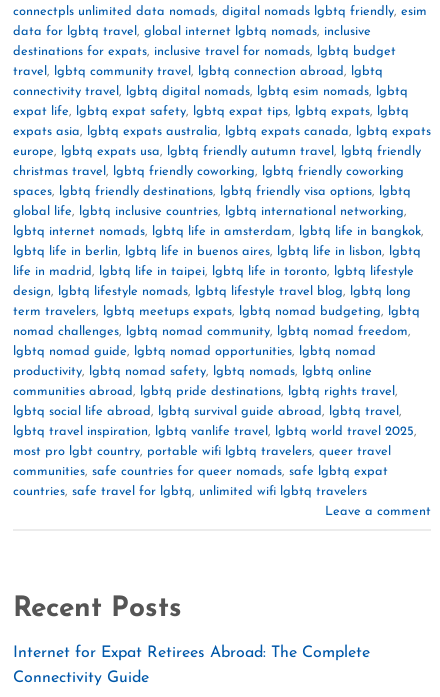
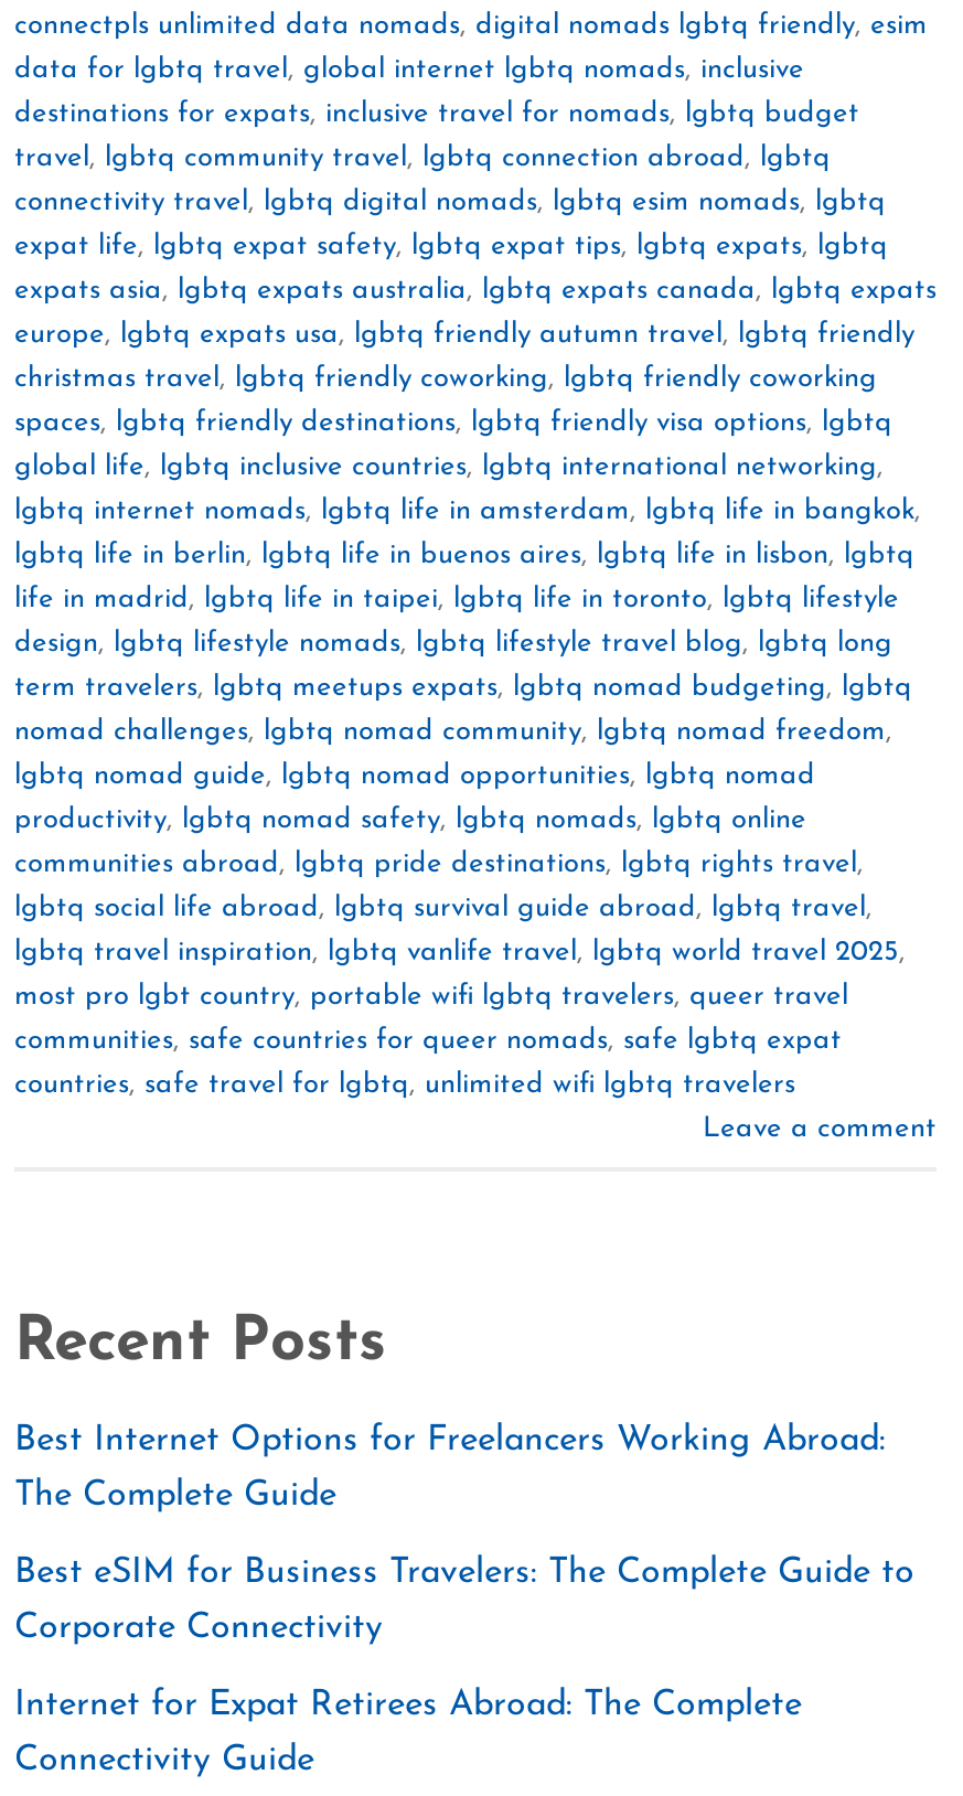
+ Best Internet Options for Freelancers Working Abroad:
+ The Complete Guide
+ Best eSIM for Business Travelers: The Complete Guide to
+ Corporate Connectivity
